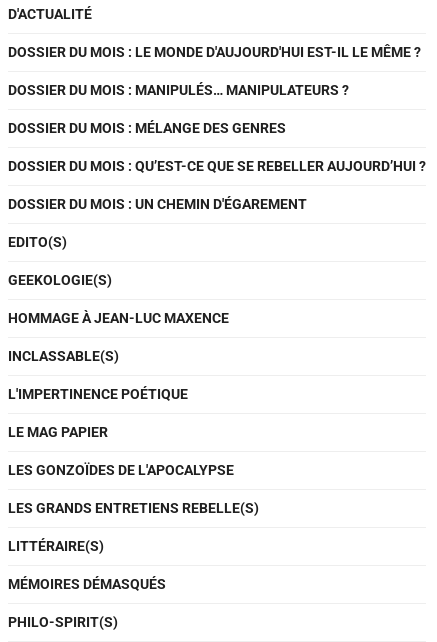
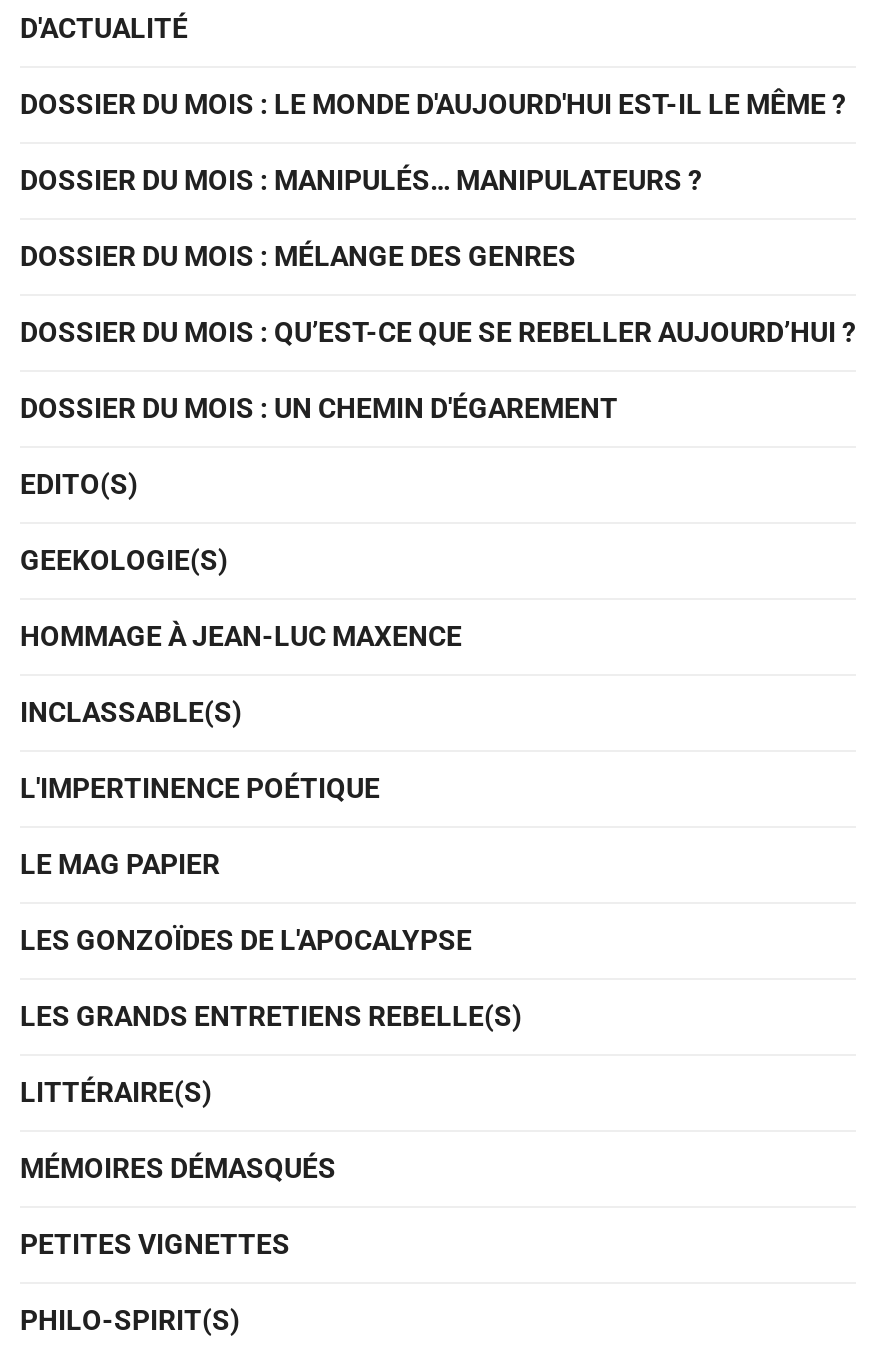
+ PETITES VIGNETTES
